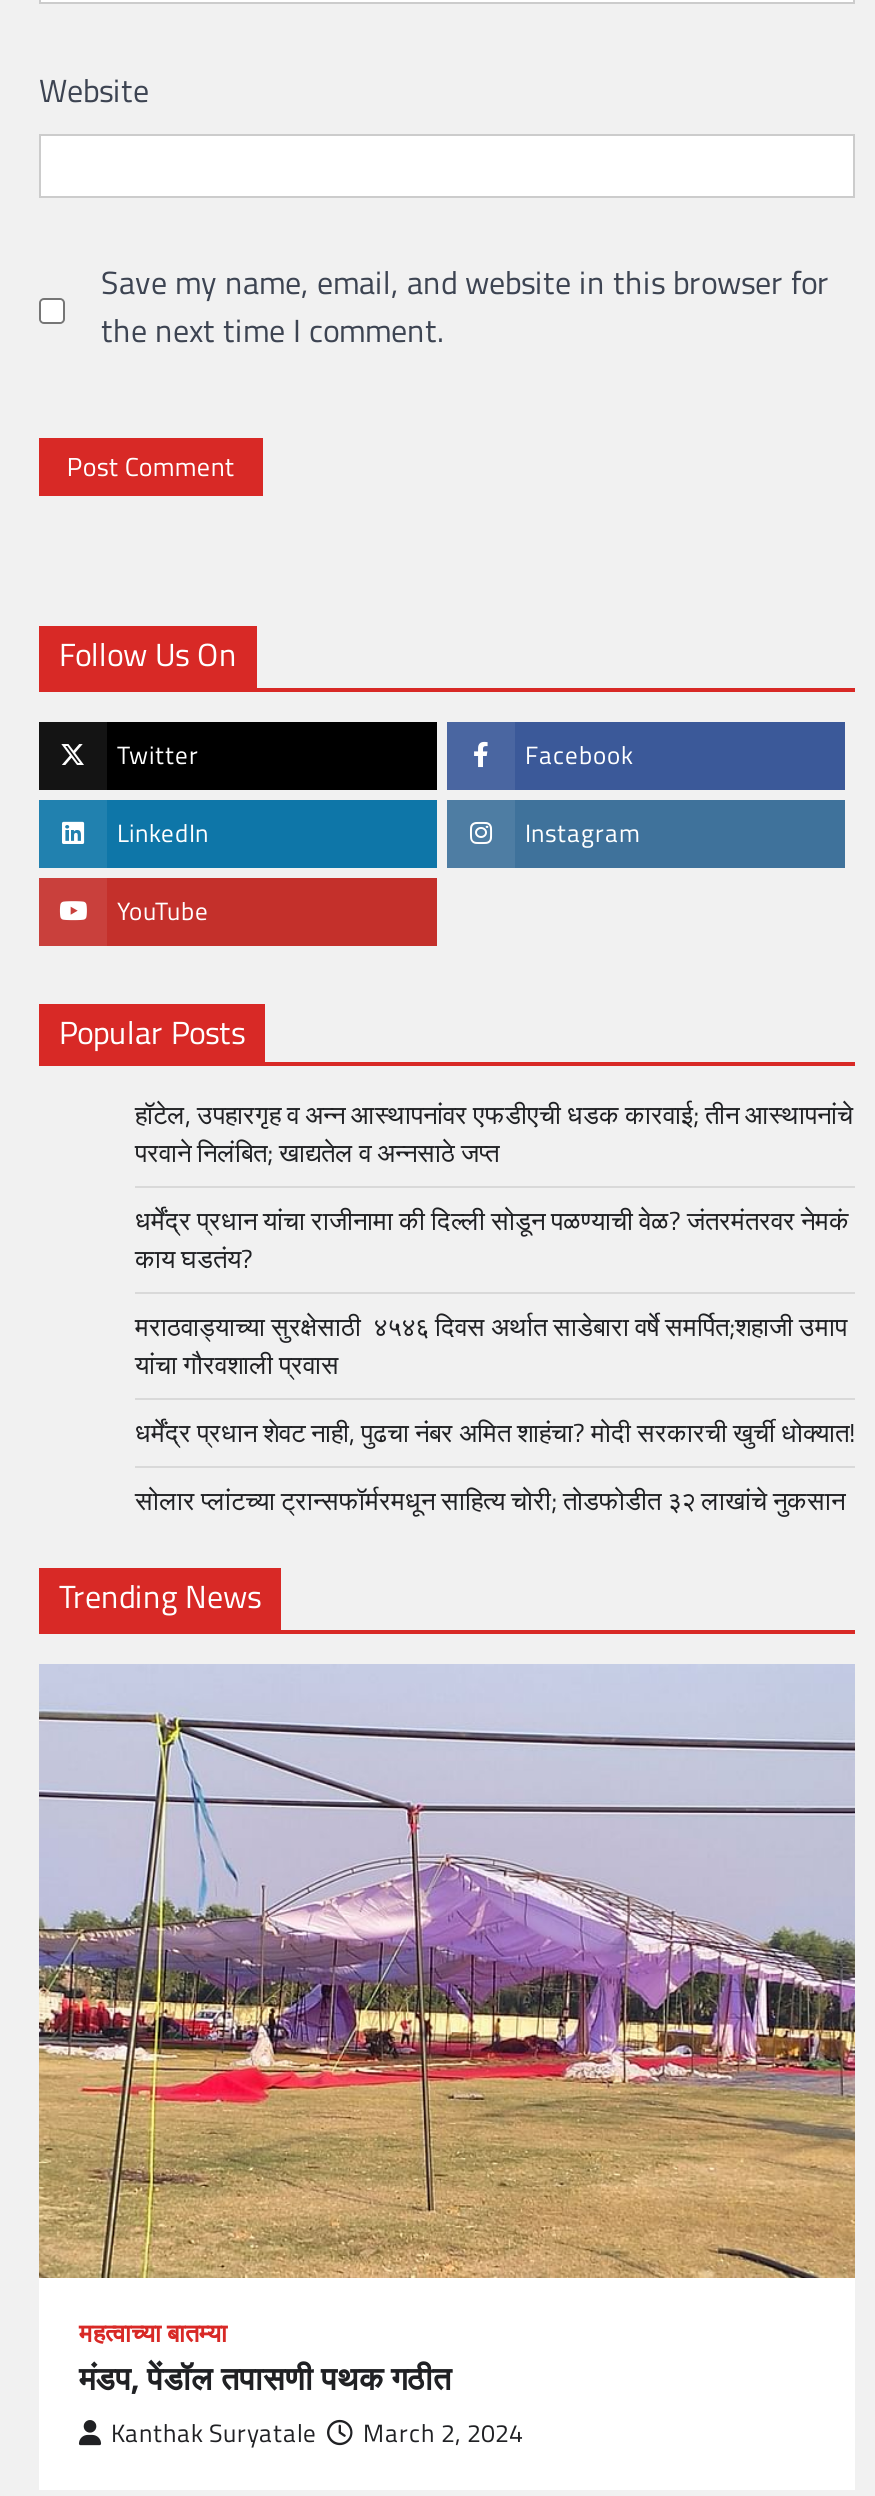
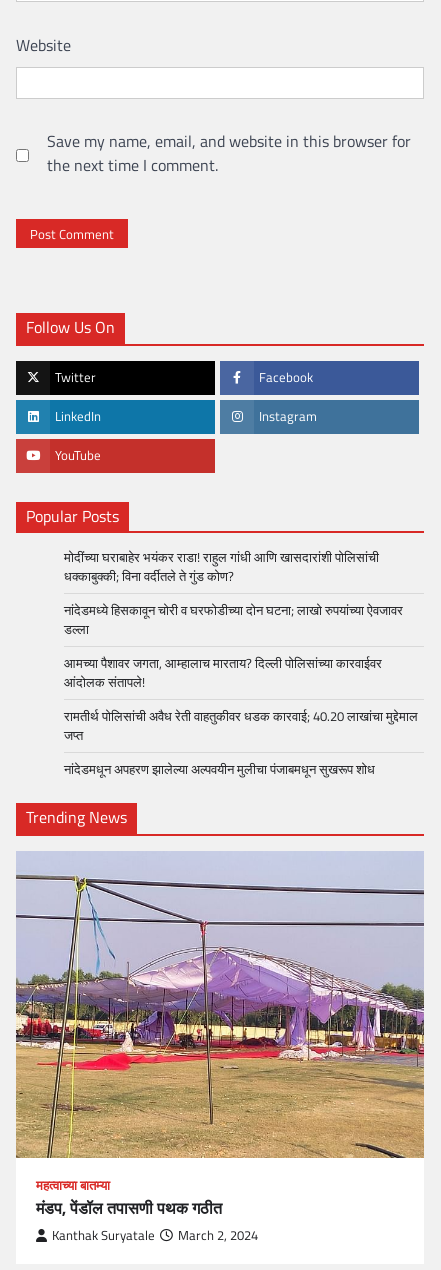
- हॉटेल, उपहारगृह व अन्न आस्थापनांवर एफडीएची धडक कारवाई; तीन आस्थापनांचे
- परवाने निलंबित; खाद्यतेल व अन्नसाठे जप्त
+ मोदींच्या घराबाहेर भयंकर राडा! राहुल गांधी आणि खासदारांशी पोलिसांची
+ धक्काबुक्की; विना वर्दीतले ते गुंड कोण?

- धर्मेंद्र प्रधान यांचा राजीनामा की दिल्ली सोडून पळण्याची वेळ? जंतरमंतरवर नेमकं
- काय घडतंय?
+ नांदेडमध्ये हिसकावून चोरी व घरफोडीच्या दोन घटना; लाखो रुपयांच्या ऐवजावर
+ डल्ला

- मराठवाड्याच्या सुरक्षेसाठी ४५४६ दिवस अर्थात साडेबारा वर्षे समर्पित;शहाजी उमाप
- यांचा गौरवशाली प्रवास
+ आमच्या पैशावर जगता, आम्हालाच मारताय? दिल्ली पोलिसांच्या कारवाईवर
+ आंदोलक संतापले!

- धर्मेंद्र प्रधान शेवट नाही, पुढचा नंबर अमित शाहंचा? मोदी सरकारची खुर्ची धोक्यात!
+ रामतीर्थ पोलिसांची अवैध रेती वाहतुकीवर धडक कारवाई; 40.20 लाखांचा मुद्देमाल
+ जप्त

- सोलार प्लांटच्या ट्रान्सफॉर्मरमधून साहित्य चोरी; तोडफोडीत ३२ लाखांचे नुकसान
+ नांदेडमधून अपहरण झालेल्या अल्पवयीन मुलीचा पंजाबमधून सुखरूप शोध
